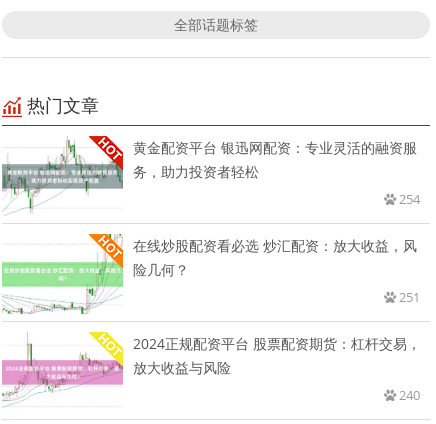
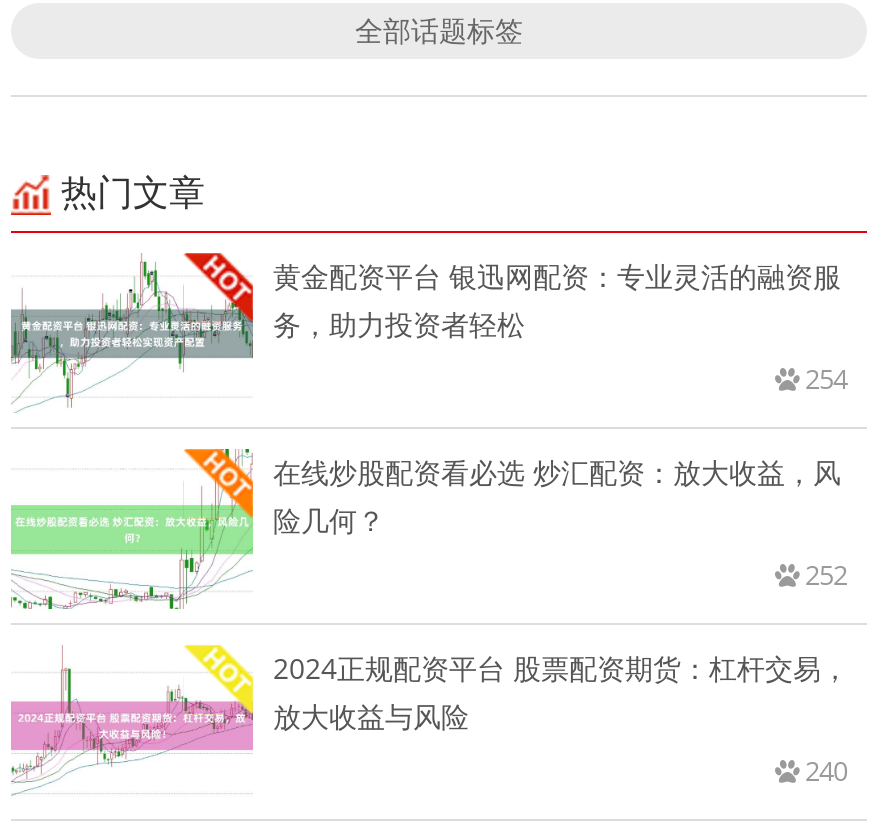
- 251
+ 252
